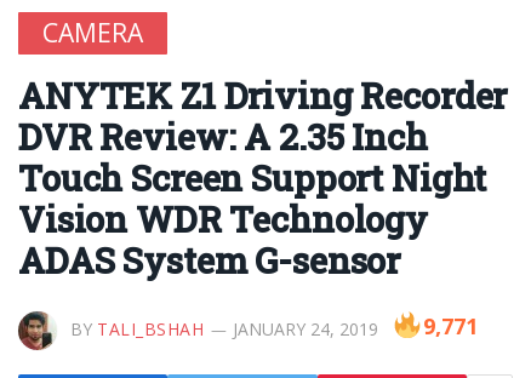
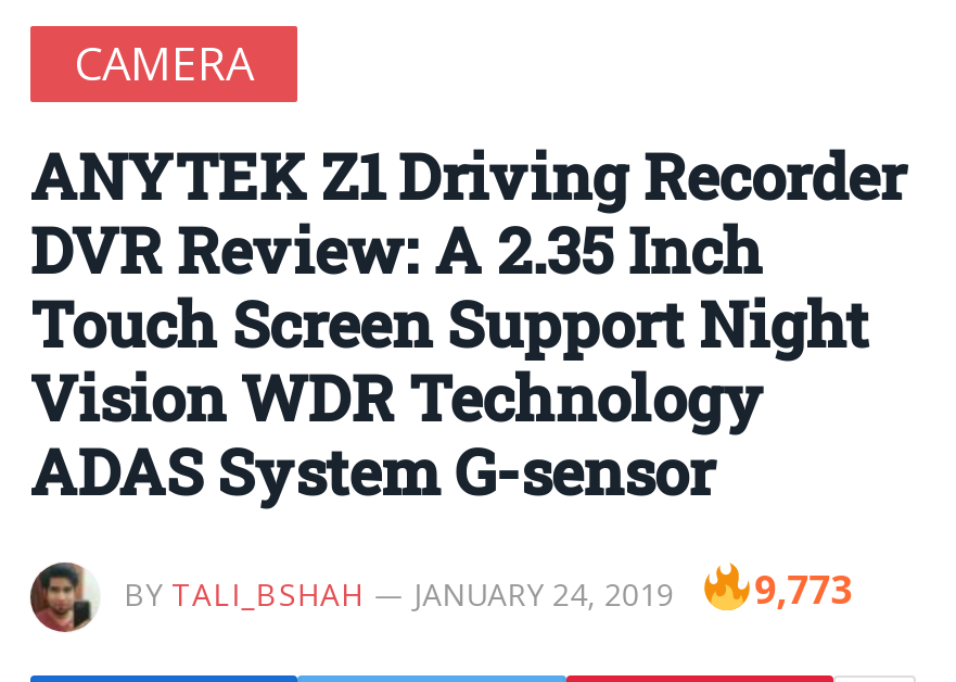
- BY TALI_BSHAH JANUARY 24, 2019 9,771
+ BY TALI_BSHAH JANUARY 24, 2019 9,773
